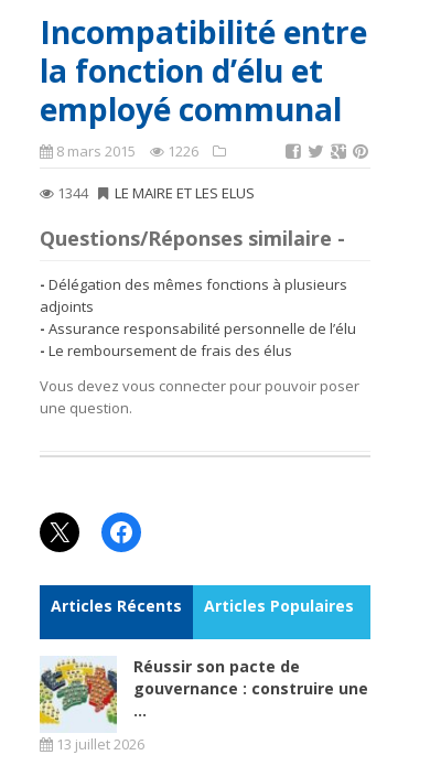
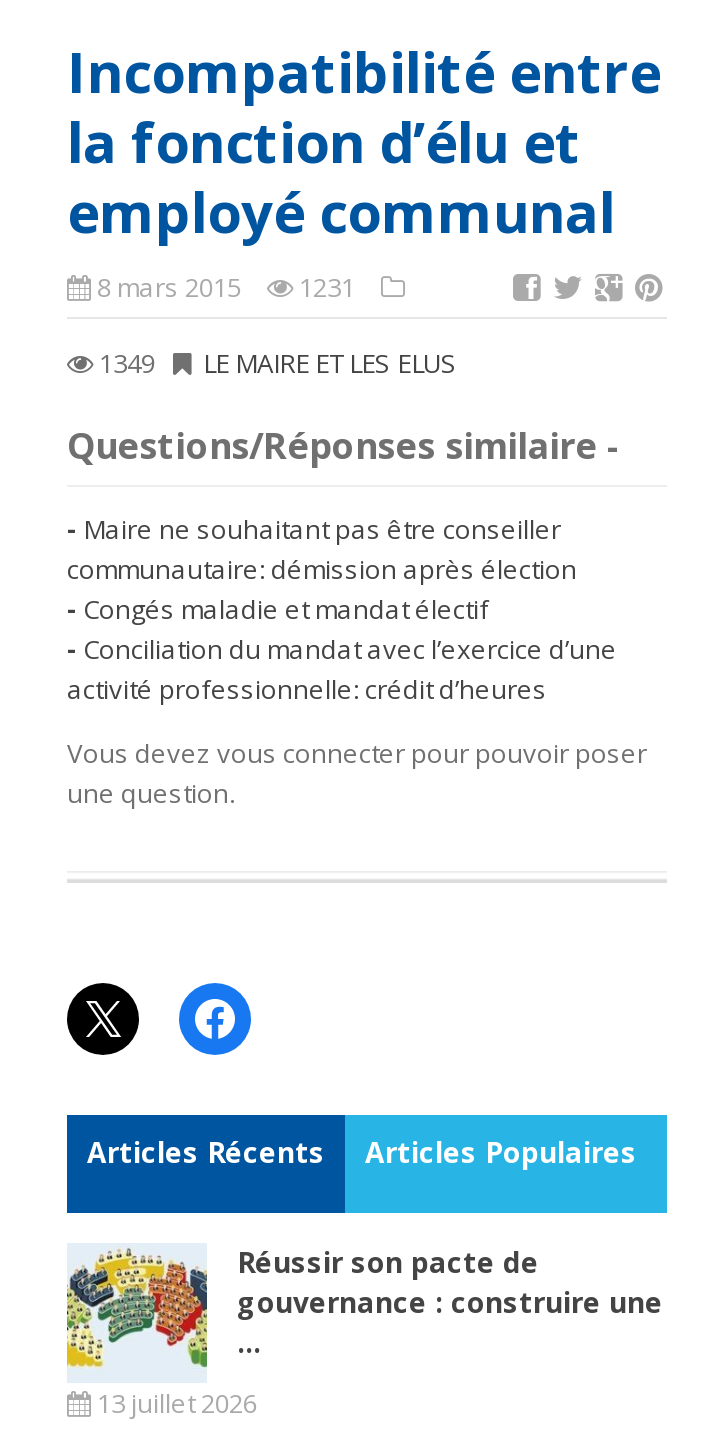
- 8 mars 2015 1226
+ 8 mars 2015 1231

- 1344 LE MAIRE ET LES ELUS
+ 1349 LE MAIRE ET LES ELUS

- Délégation des mêmes fonctions à plusieurs
- adjoints
- Assurance responsabilité personnelle de l’élu
- Le remboursement de frais des élus
+ Maire ne souhaitant pas être conseiller
+ communautaire: démission après élection
+ Congés maladie et mandat électif
+ Conciliation du mandat avec l’exercice d’une
+ activité professionnelle: crédit d’heures
